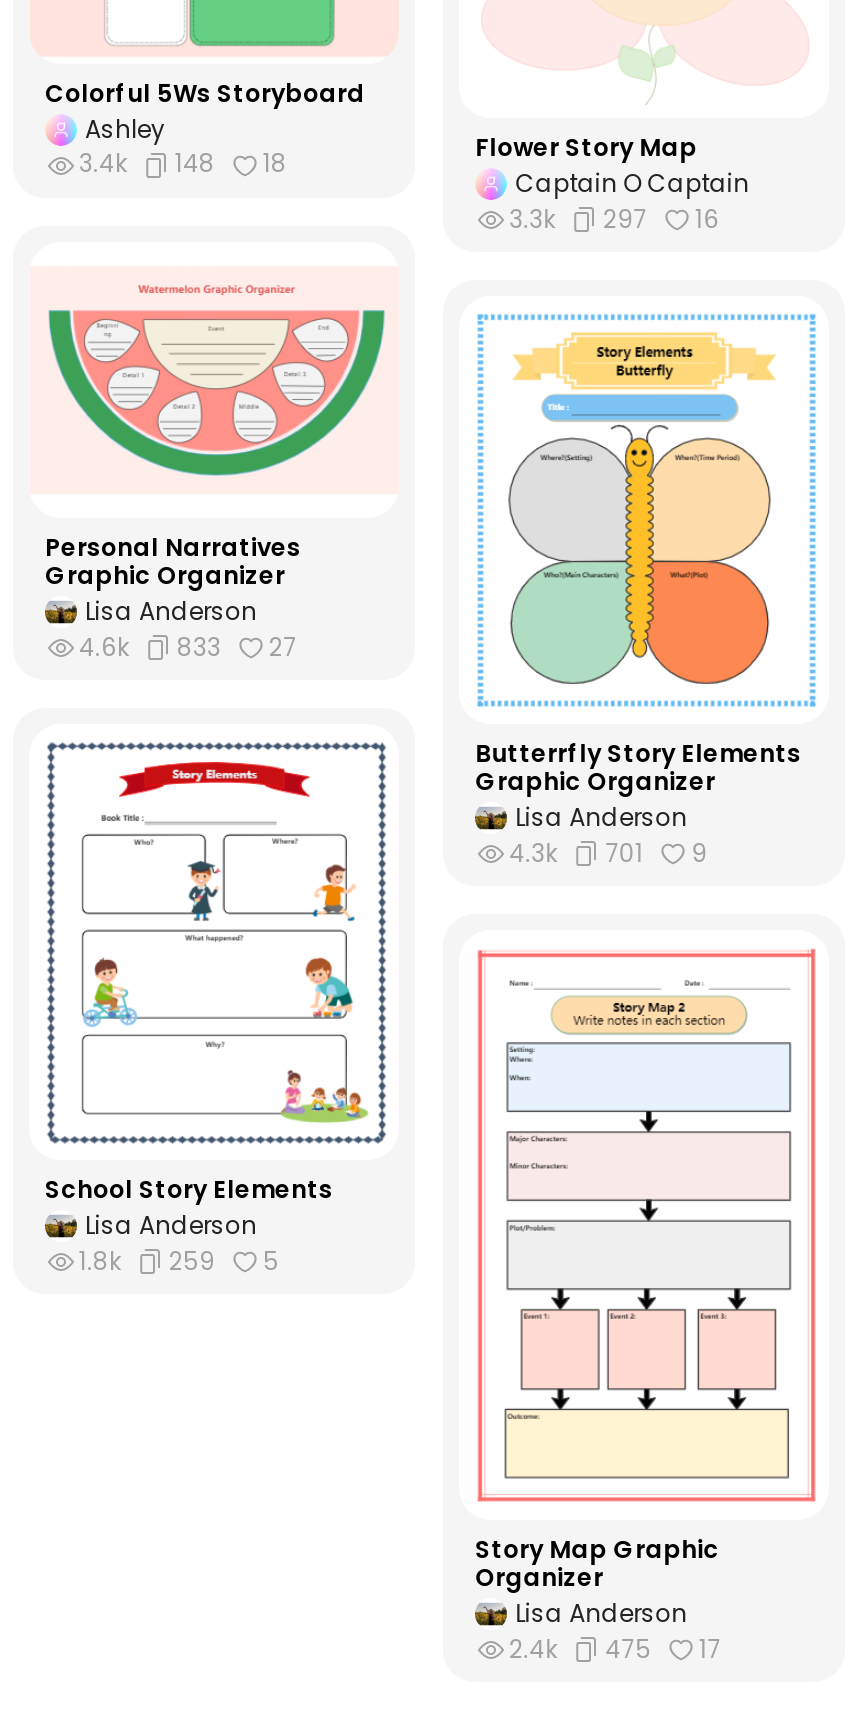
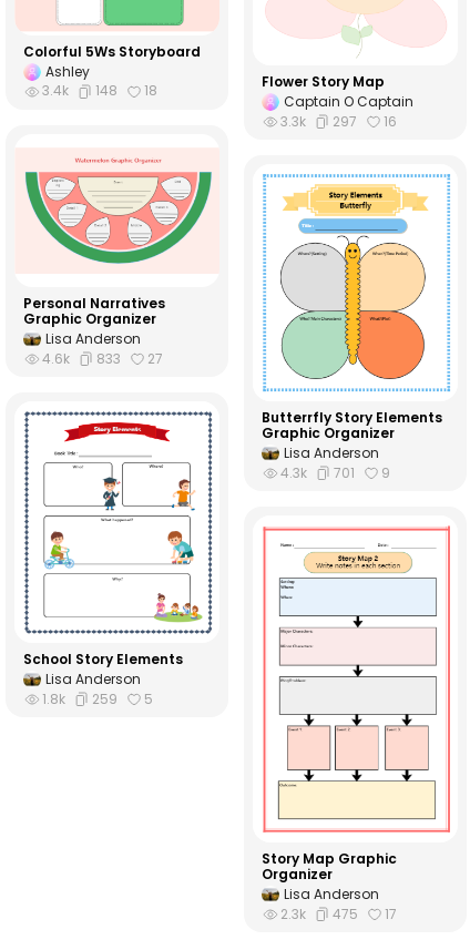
- 2.4k 475 17
+ 2.3k 475 17
